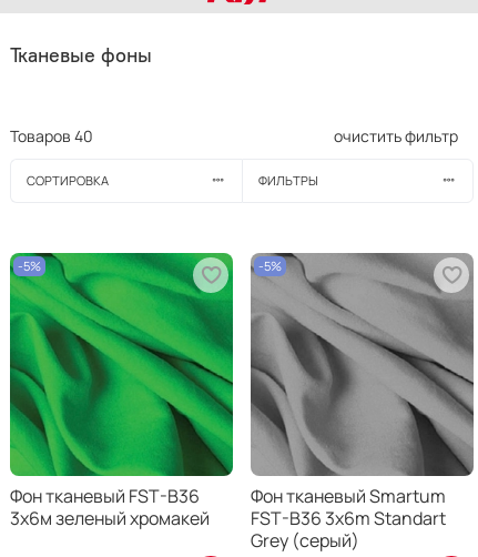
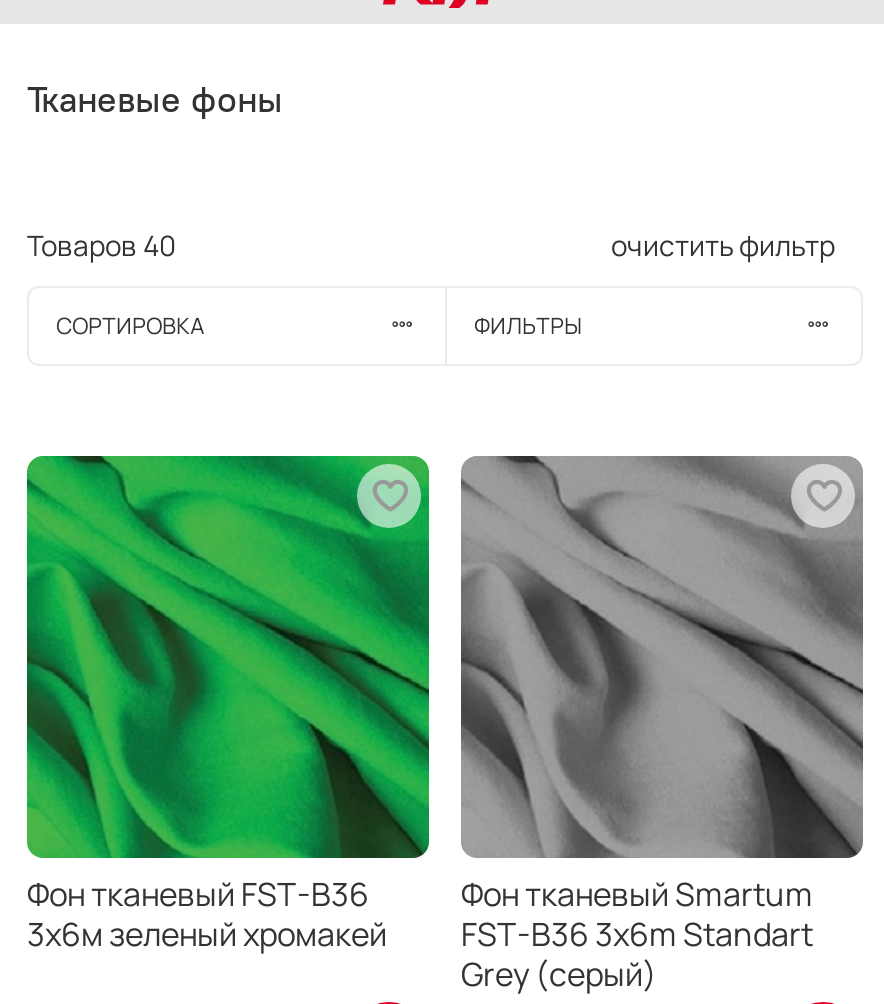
- -5%

- -5%
